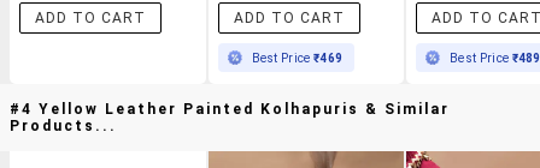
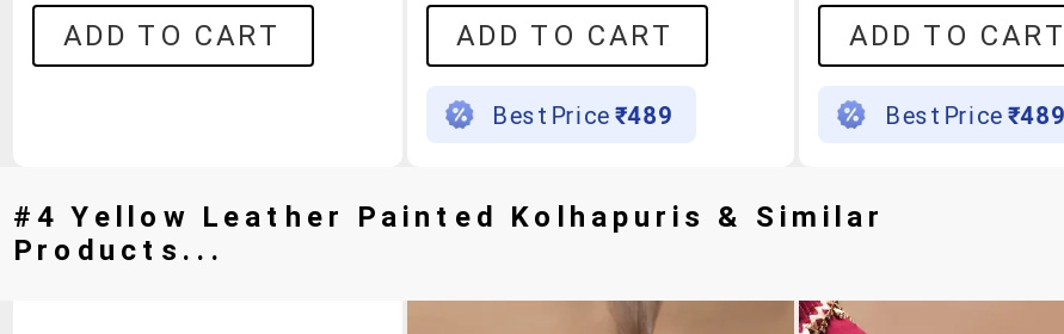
- Best Price ₹469
+ Best Price ₹489
